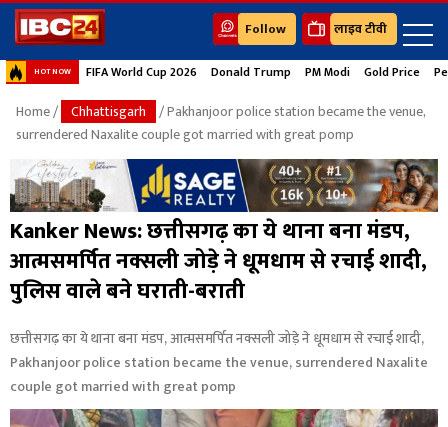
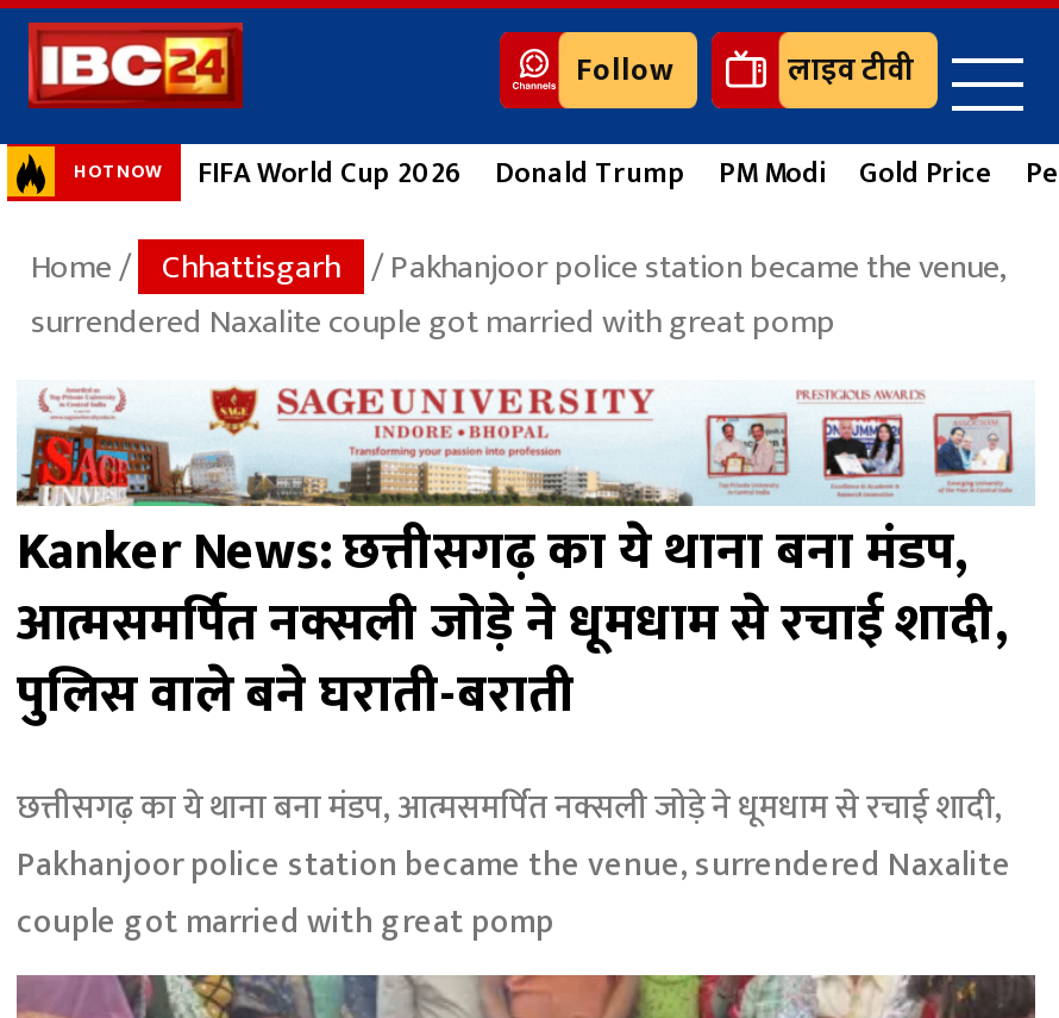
- [image]
+ [image]
